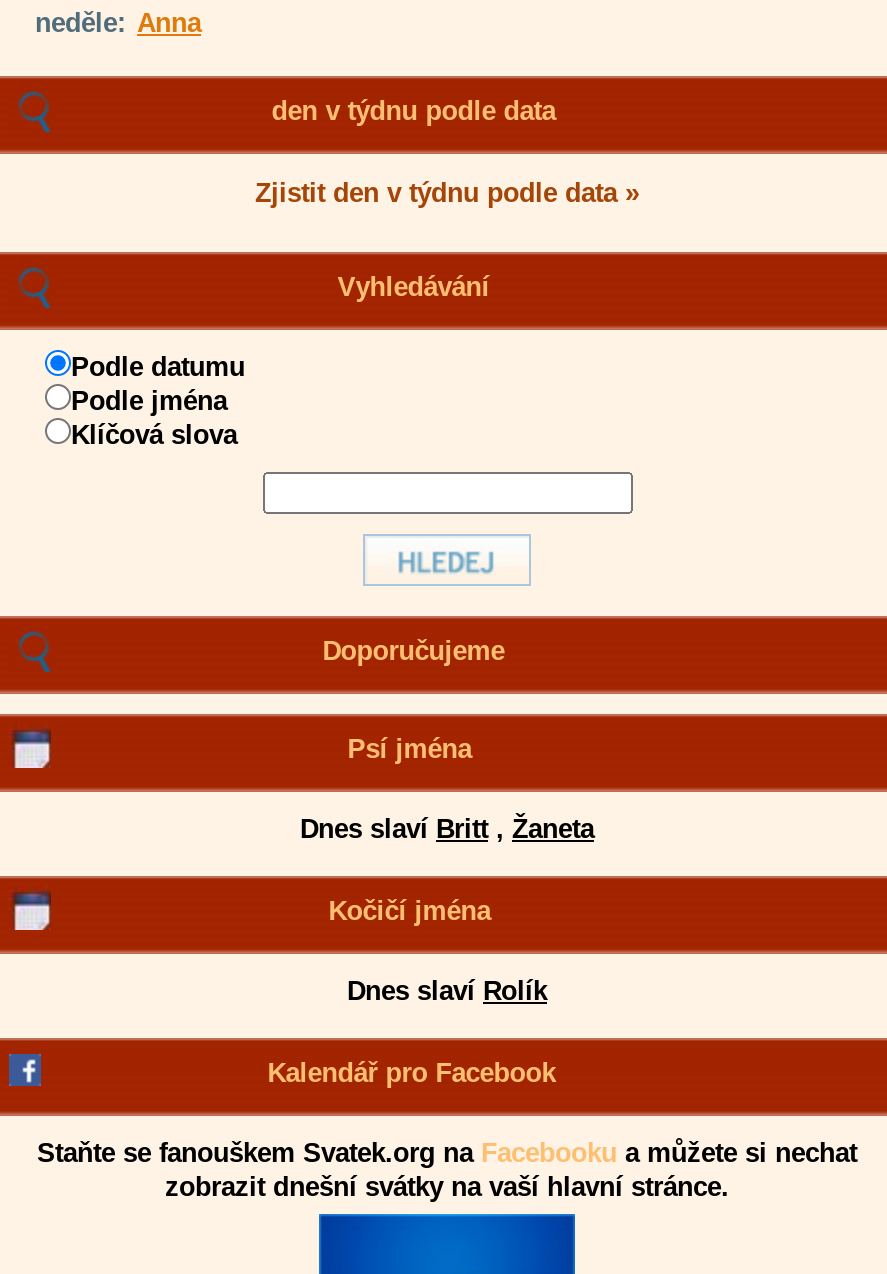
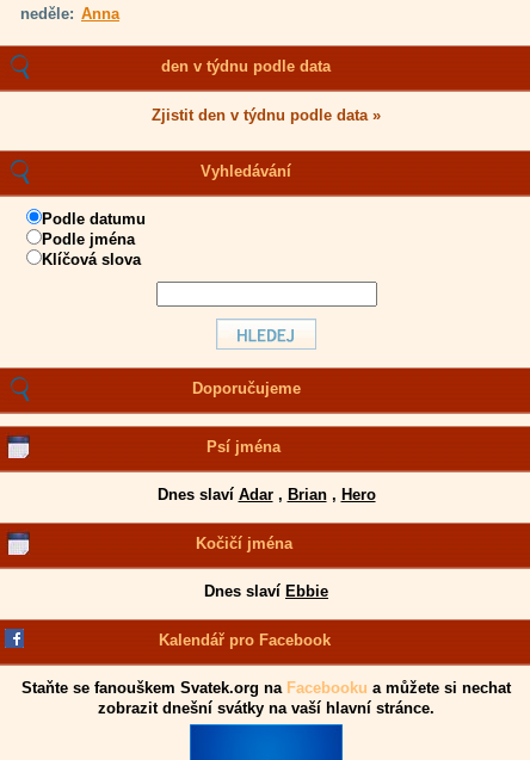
- Dnes slaví Britt, Žaneta
+ Dnes slaví Adar, Brian, Hero

- Dnes slaví Rolík
+ Dnes slaví Ebbie
